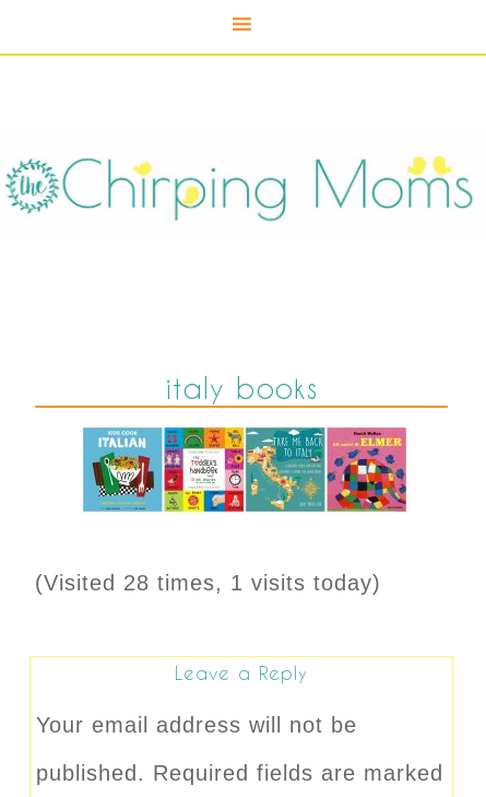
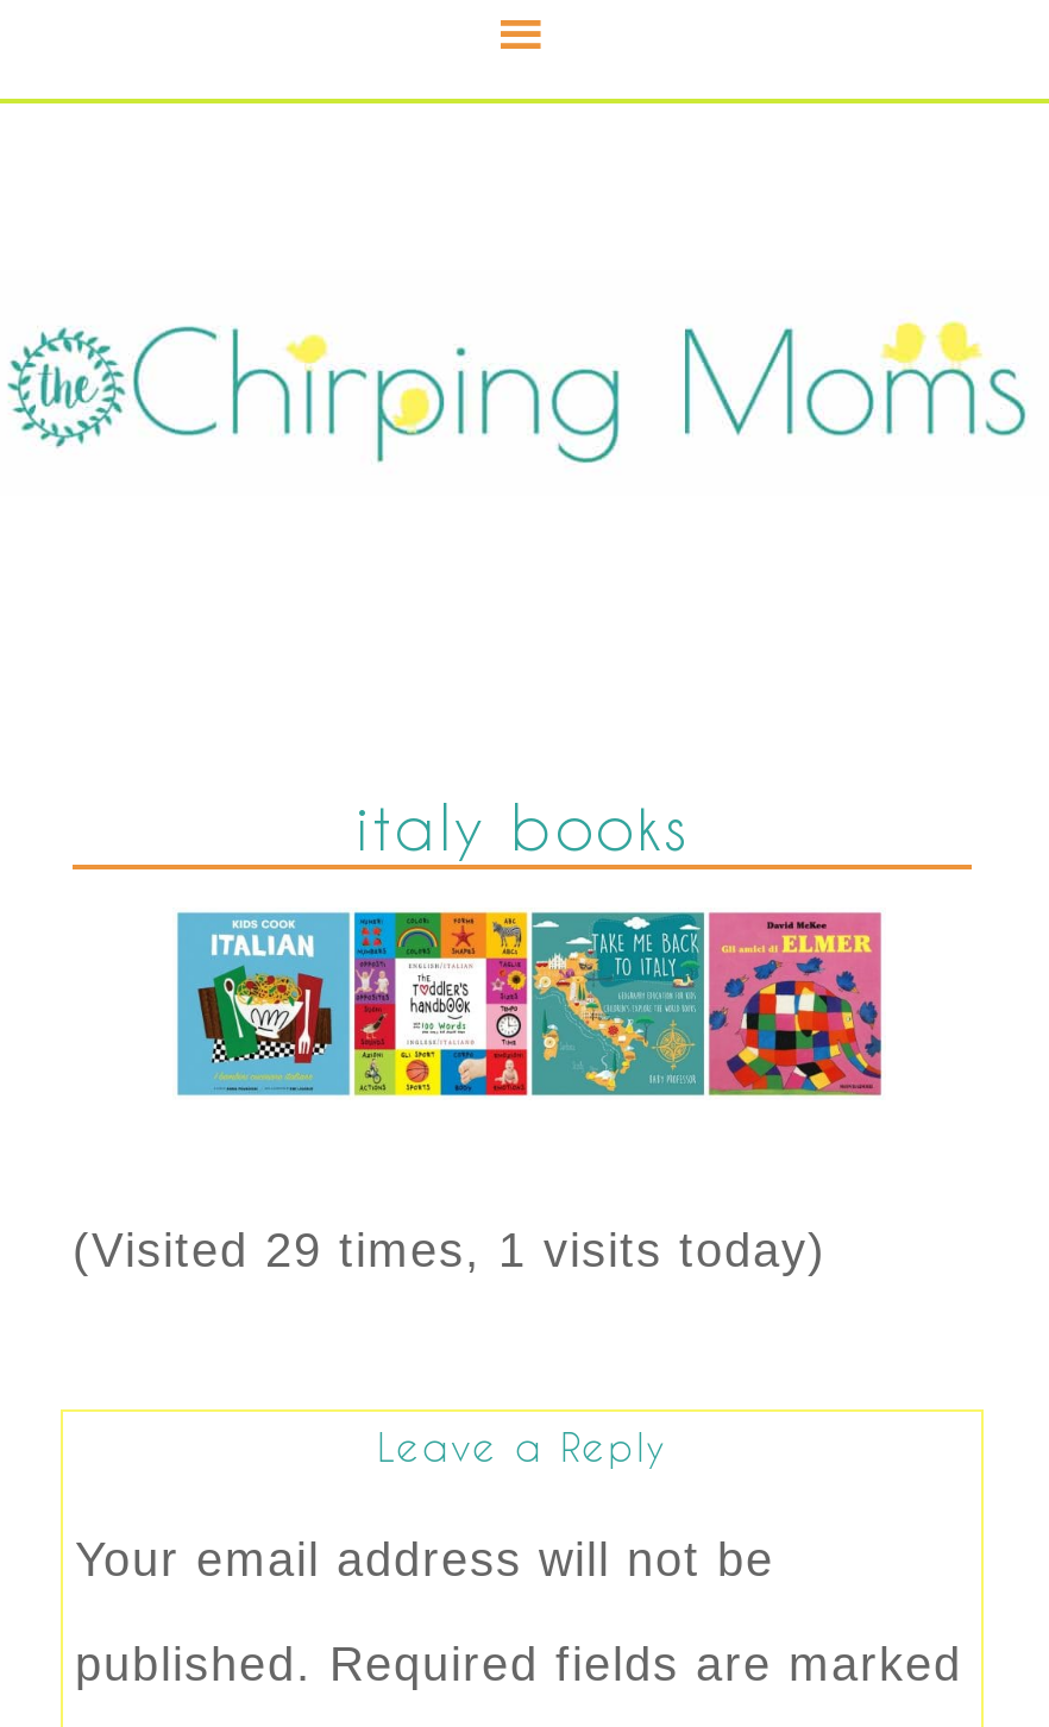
- (Visited 28 times, 1 visits today)
+ (Visited 29 times, 1 visits today)
